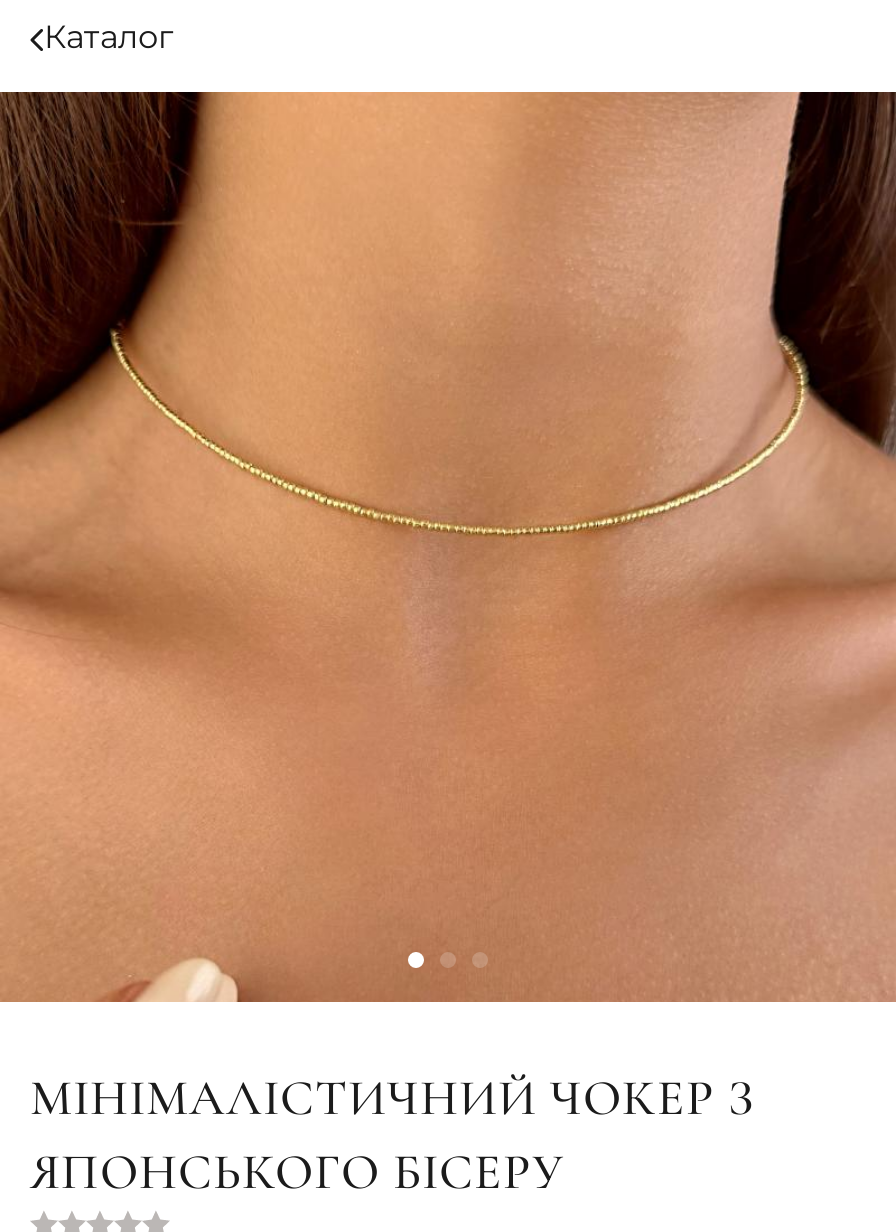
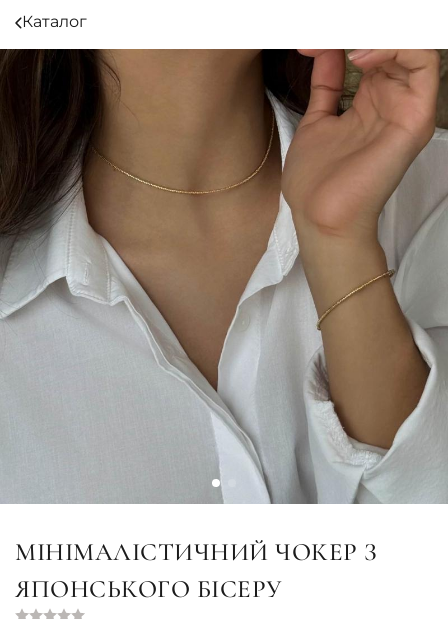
- [image]
+ [image]
